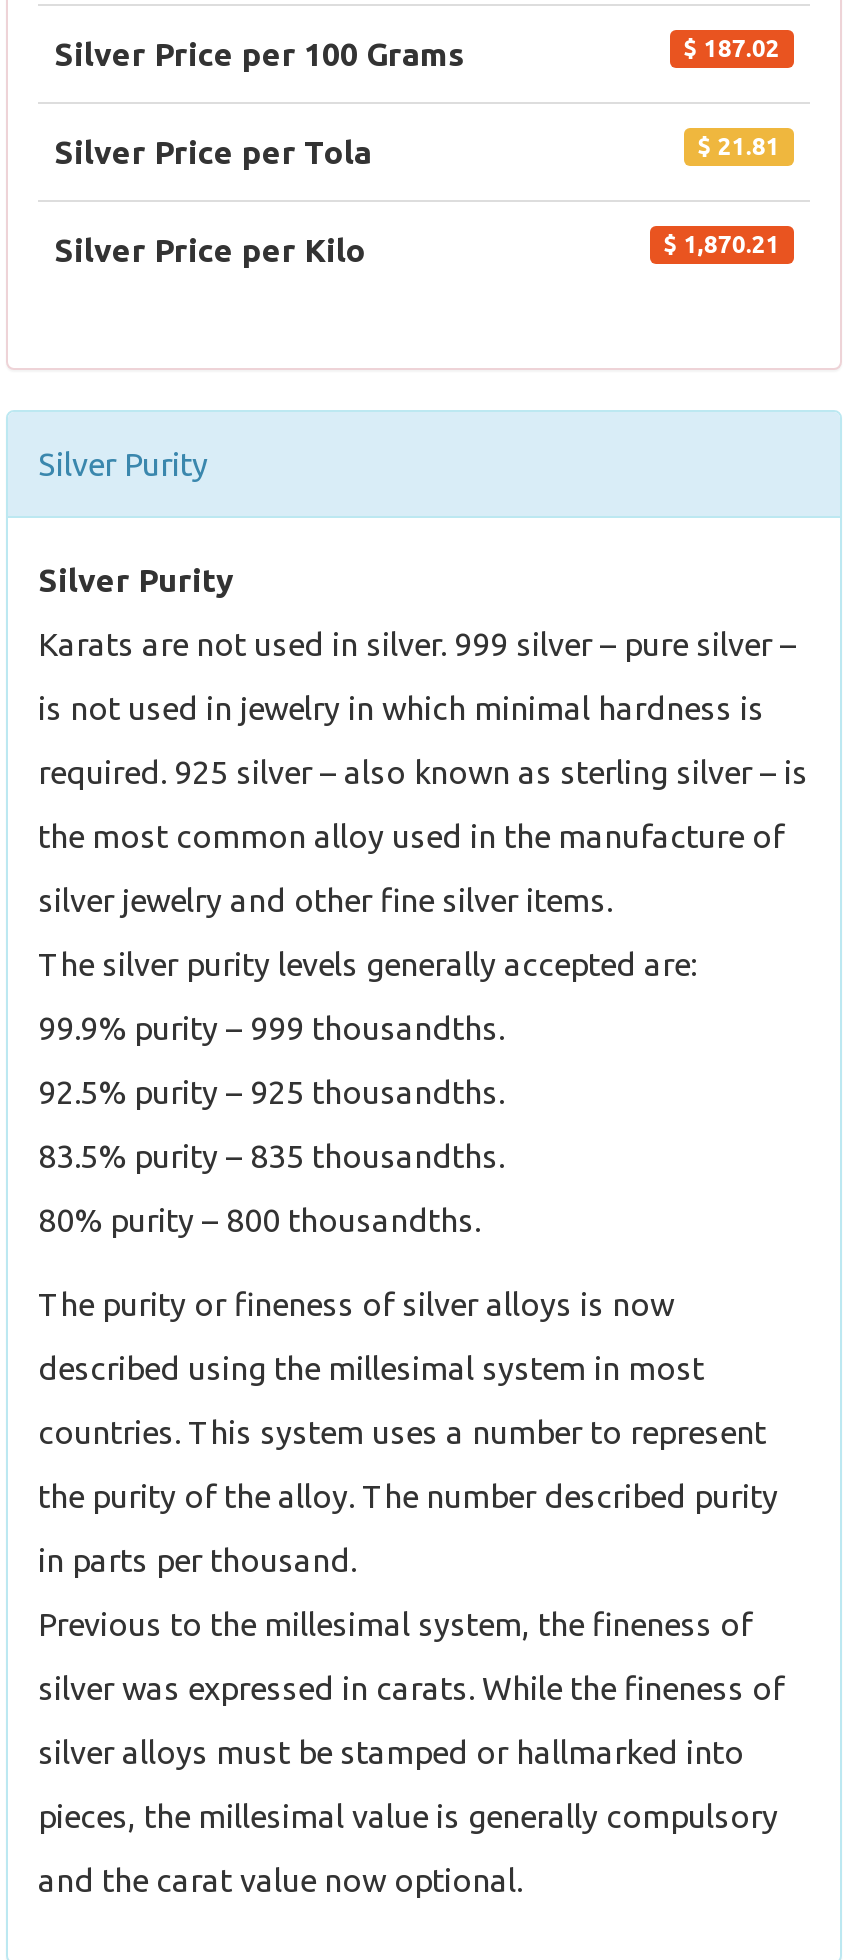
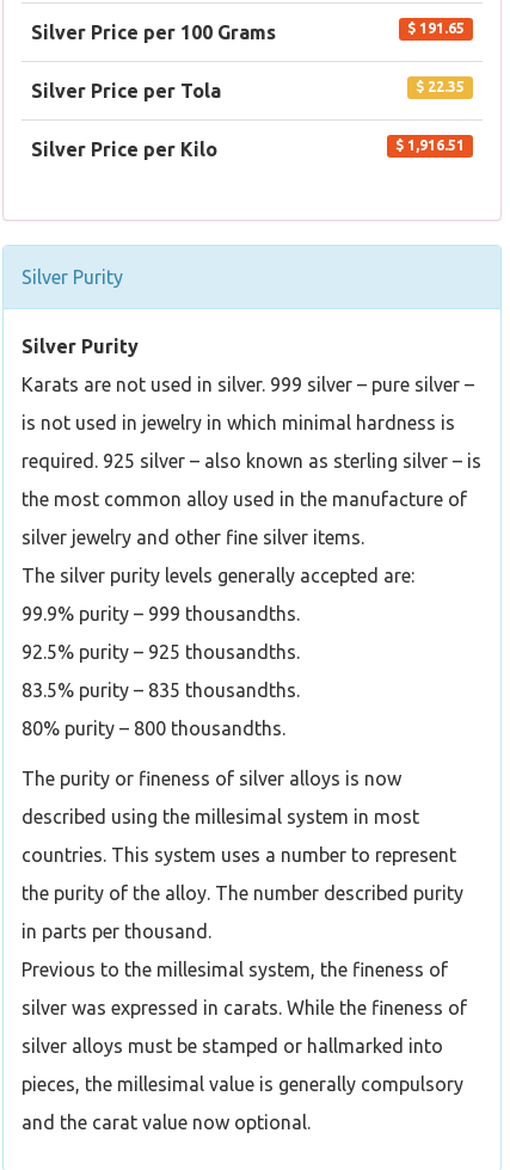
- $ 187.02
+ $ 191.65

- $ 21.81
+ $ 22.35

- $ 1,870.21
+ $ 1,916.51
